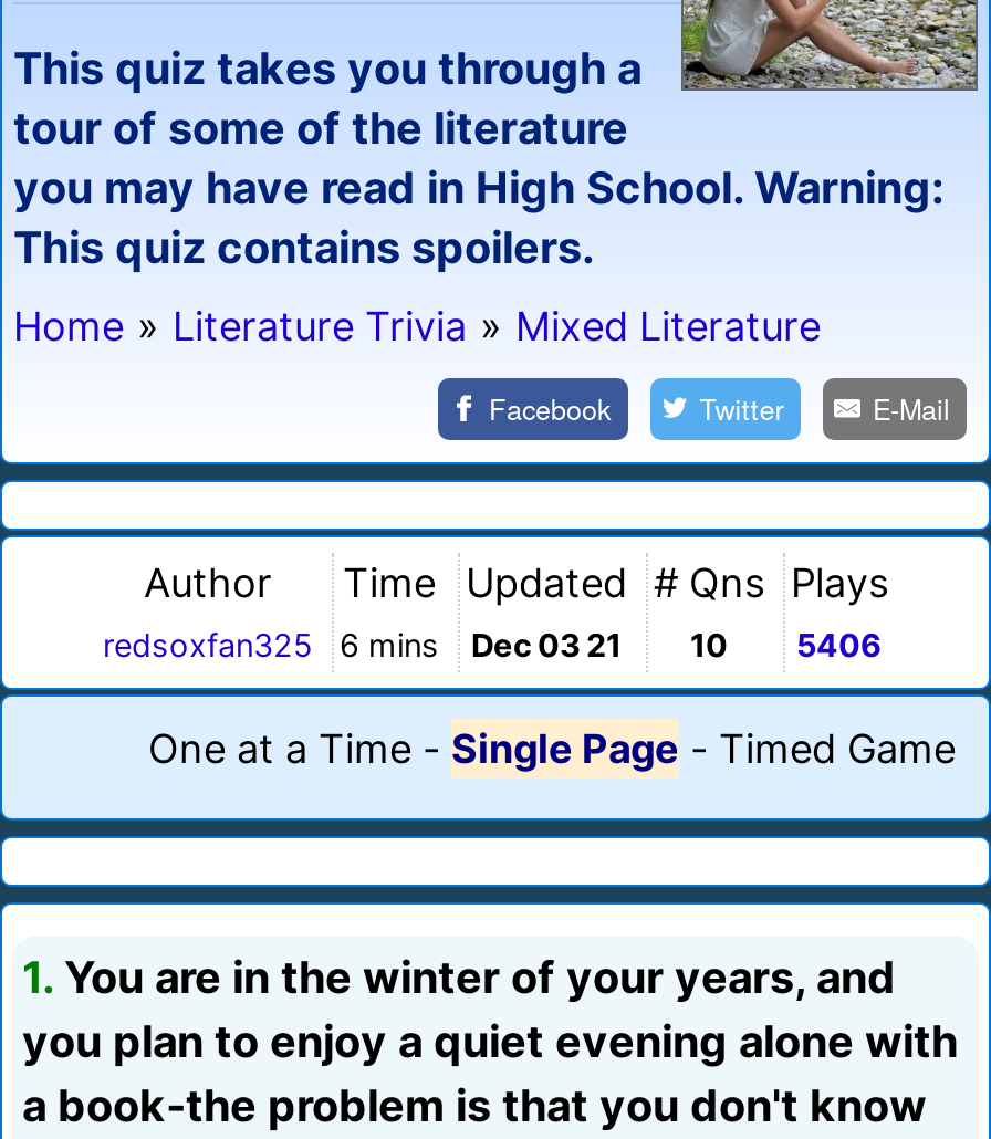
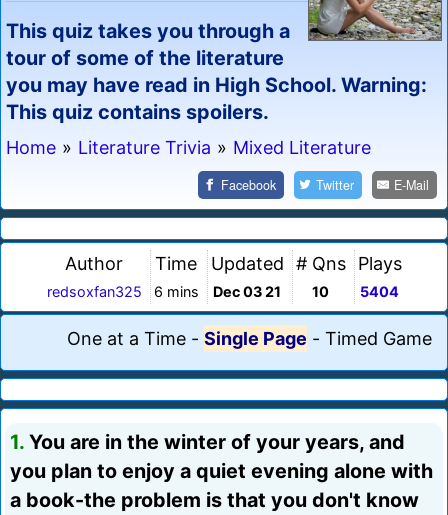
- redsoxfan325 6 mins Dec 03 21 10 5406
+ redsoxfan325 6 mins Dec 03 21 10 5404
